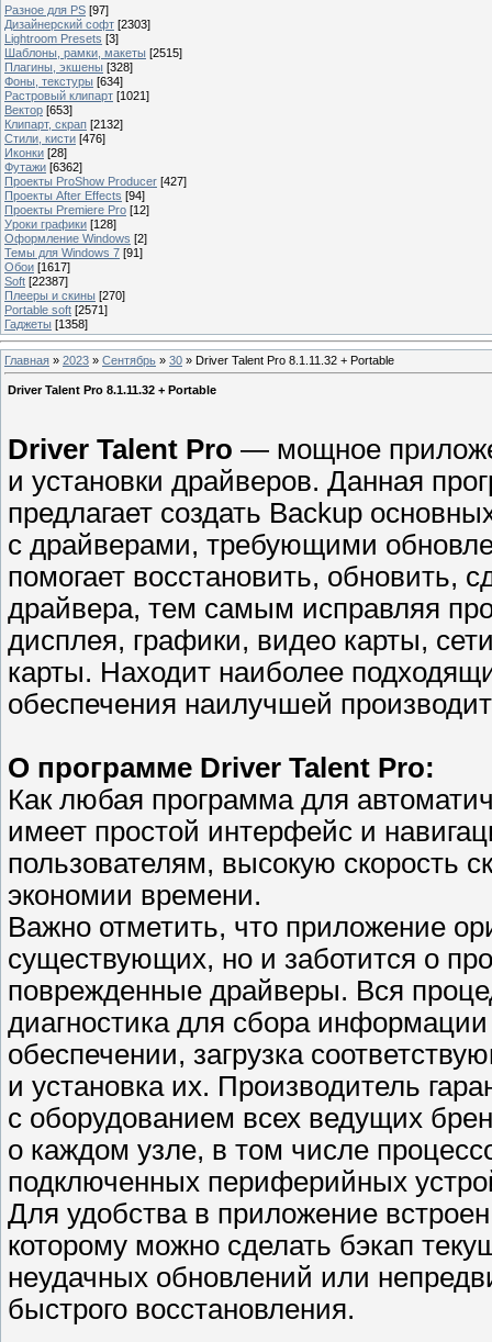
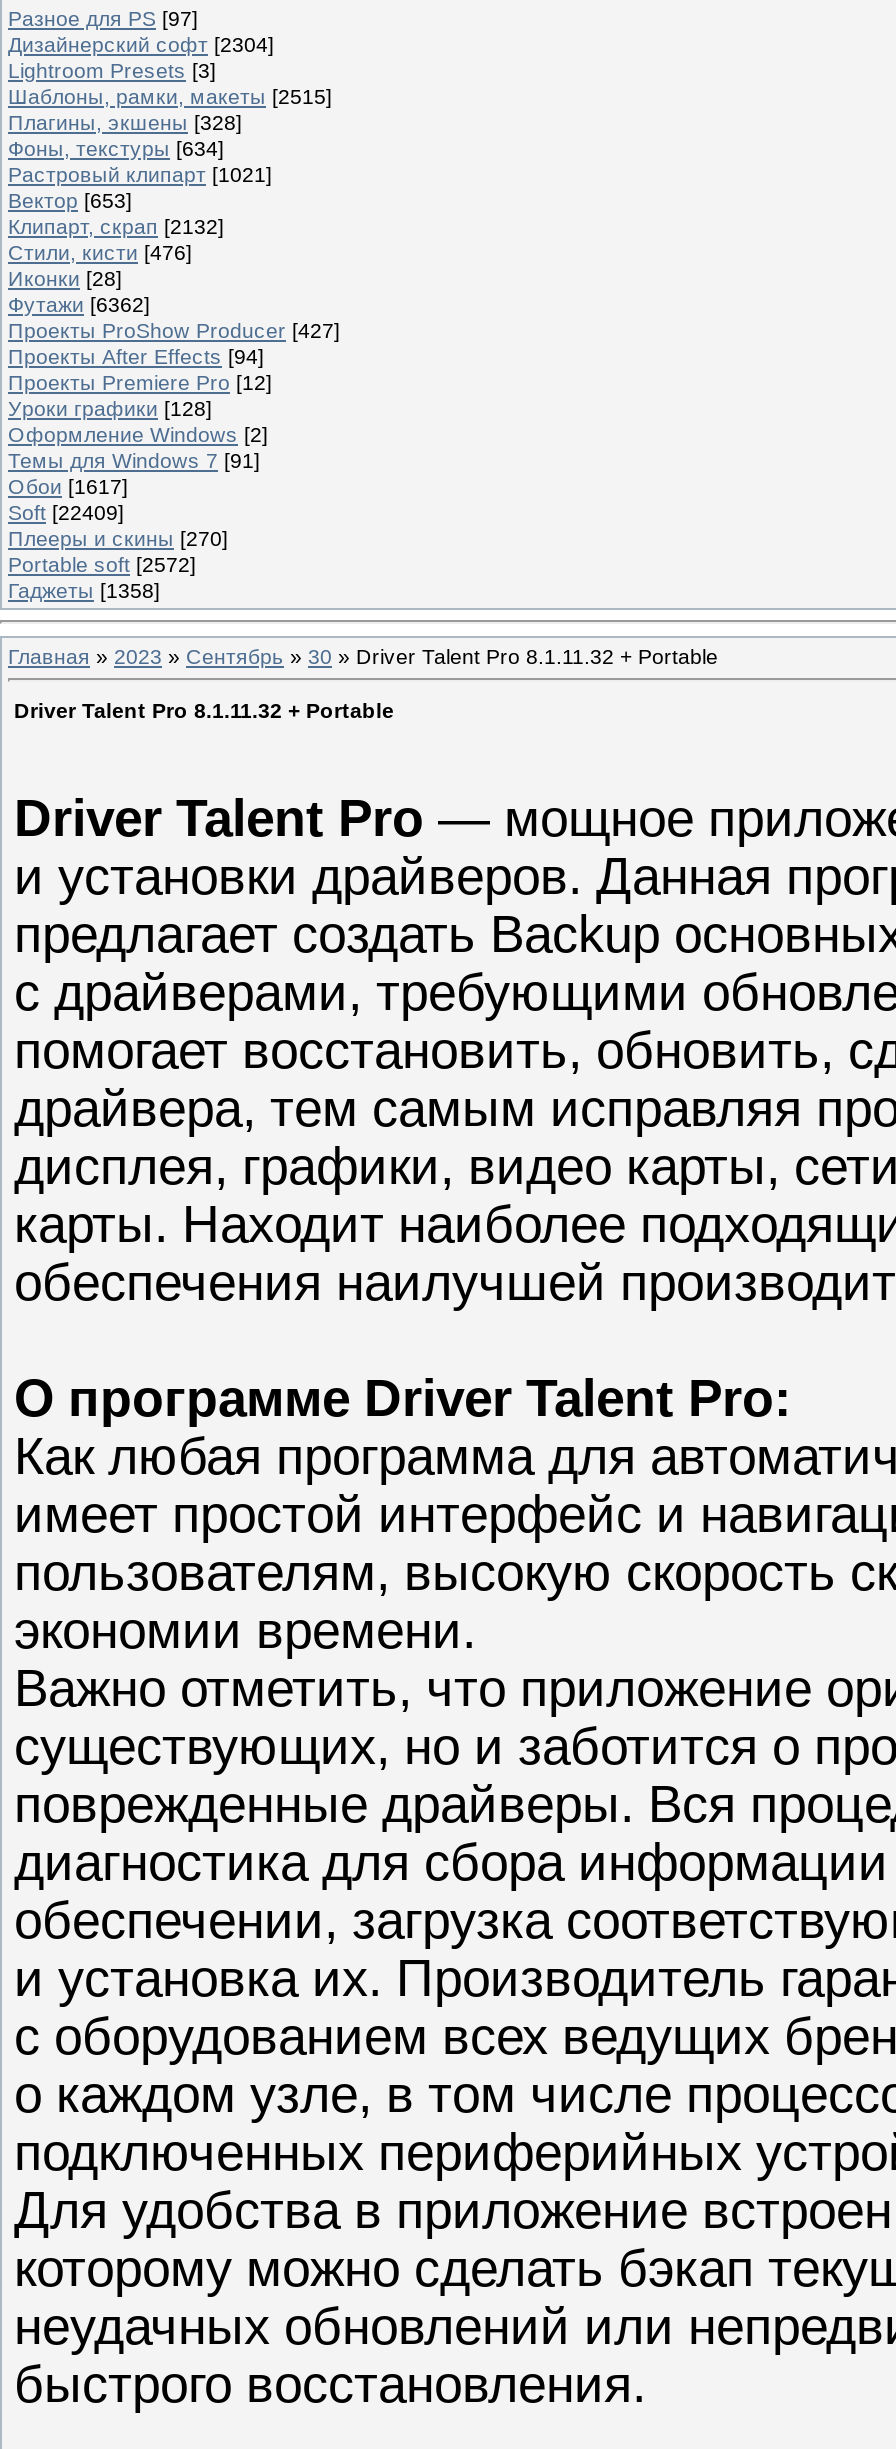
- Дизайнерский софт [2303]
+ Дизайнерский софт [2304]

- Soft [22387]
+ Soft [22409]

- Portable soft [2571]
+ Portable soft [2572]
